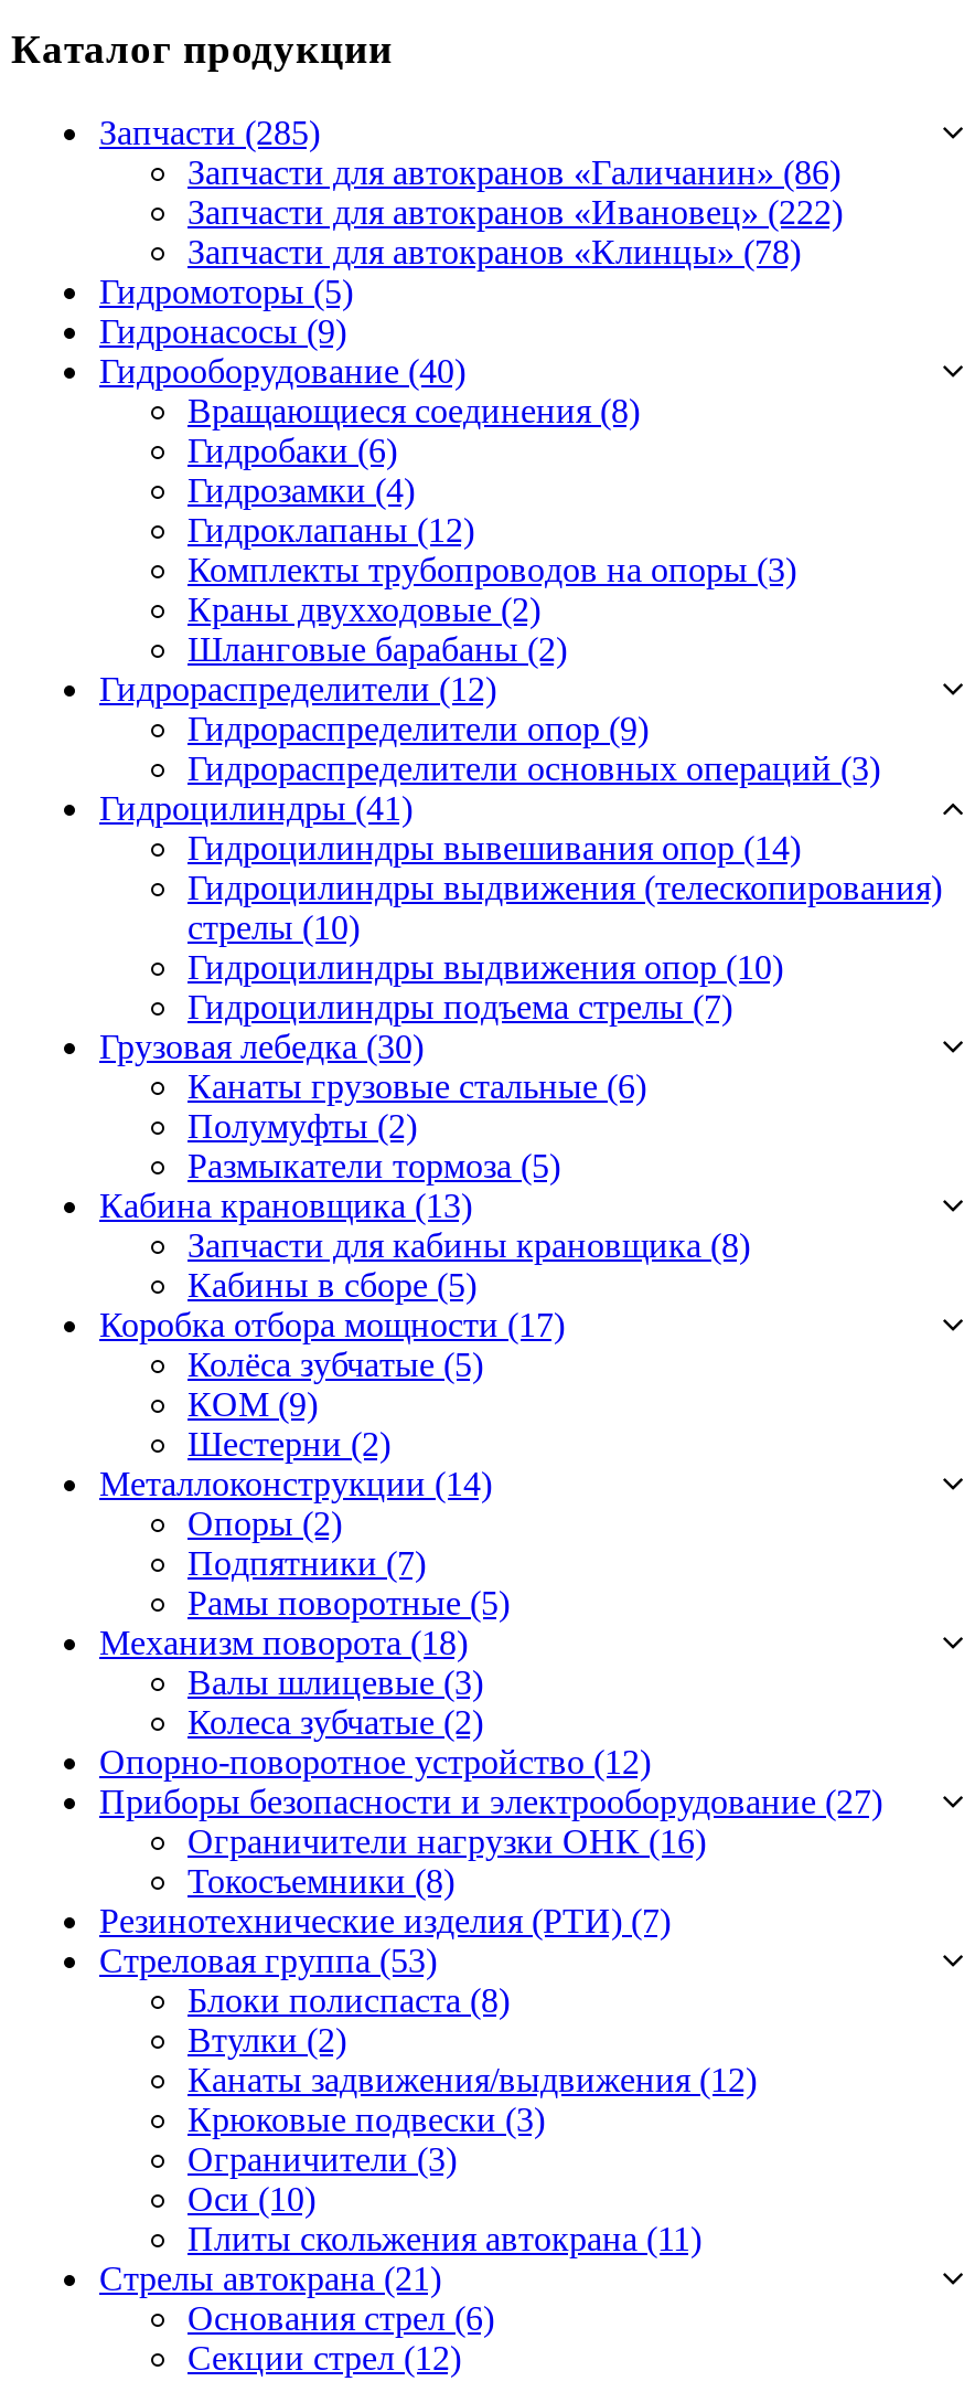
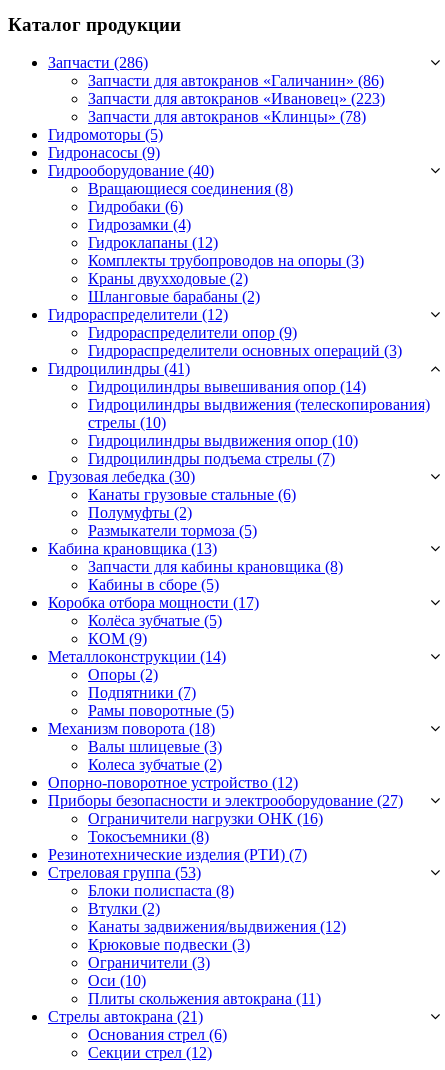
- Запчасти (285)
+ Запчасти (286)

- Запчасти для автокранов «Ивановец» (222)
+ Запчасти для автокранов «Ивановец» (223)

- Шестерни (2)
